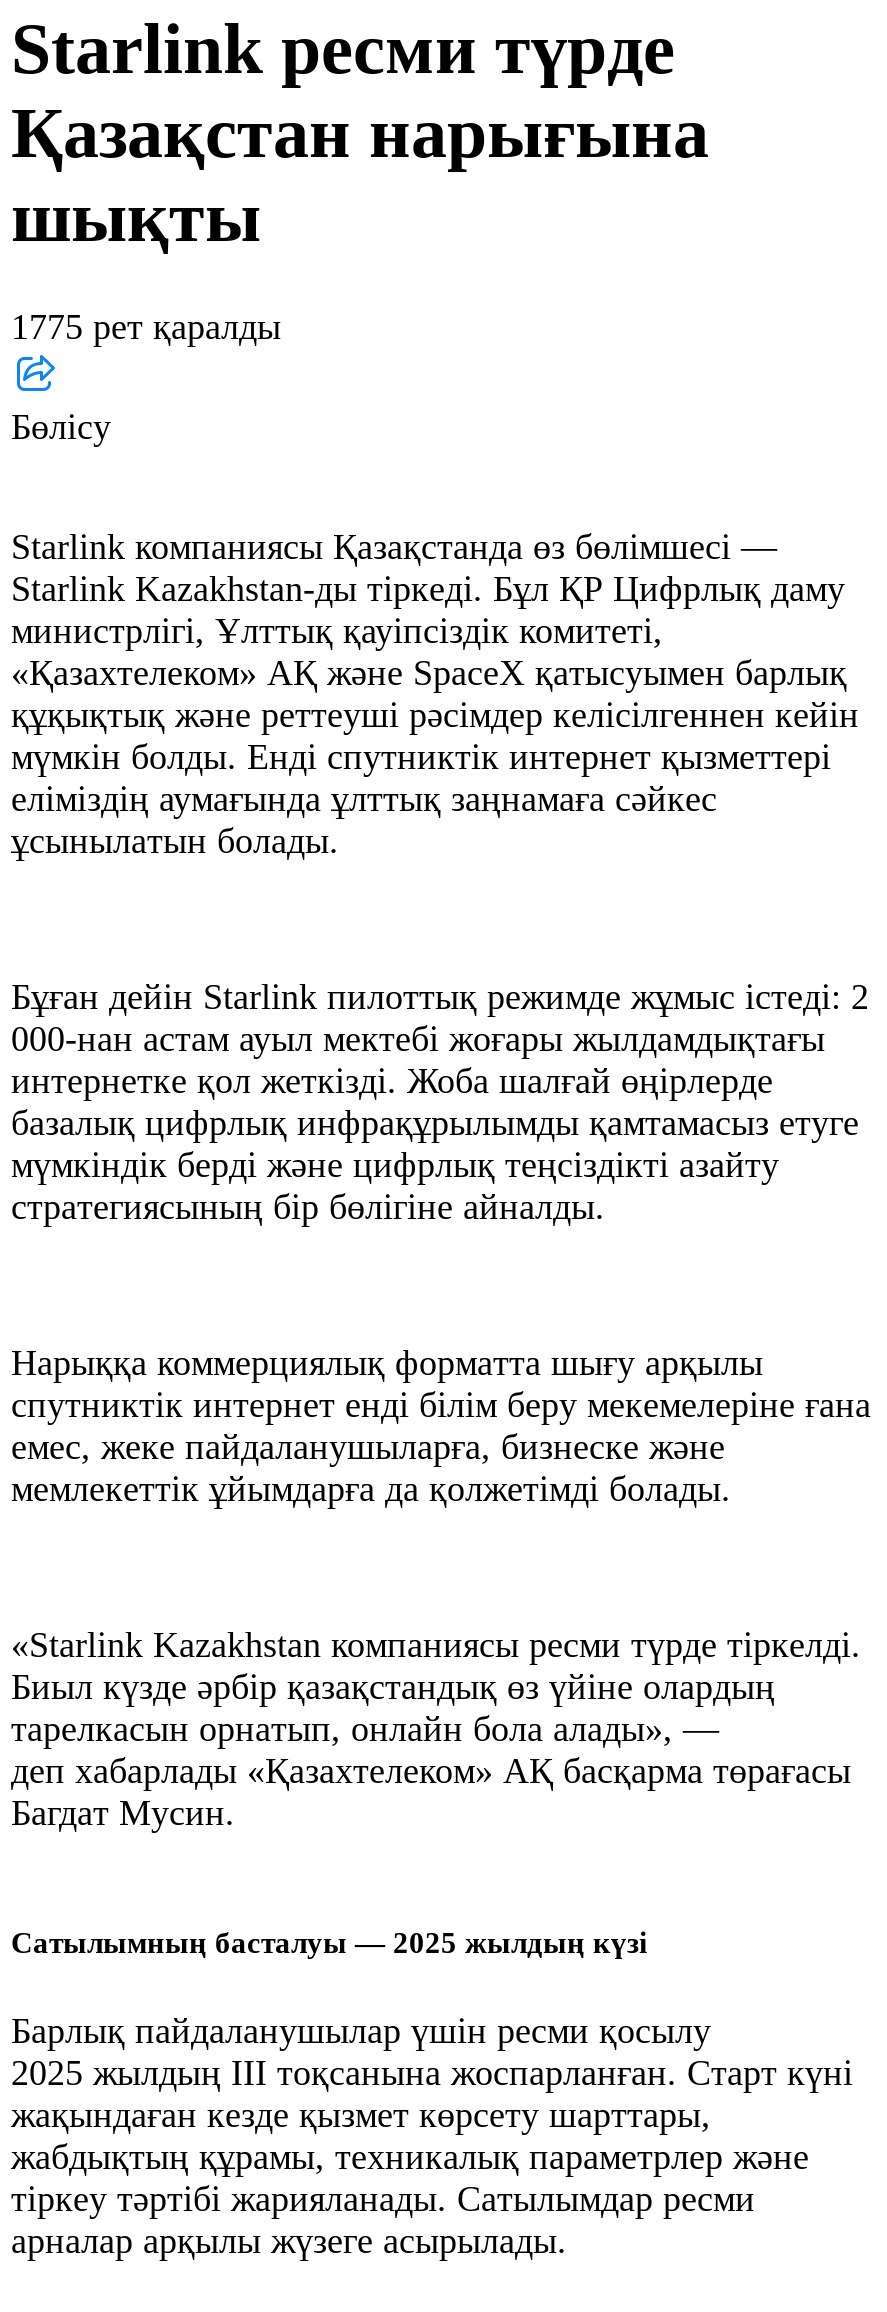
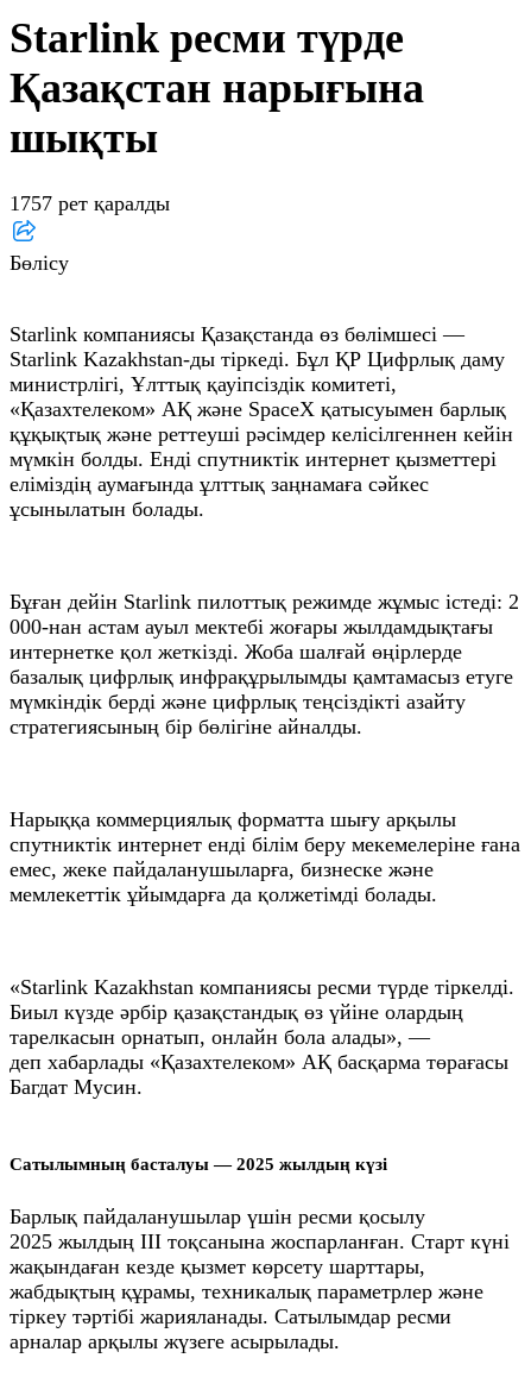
- 1775 рет қаралды
+ 1757 рет қаралды
